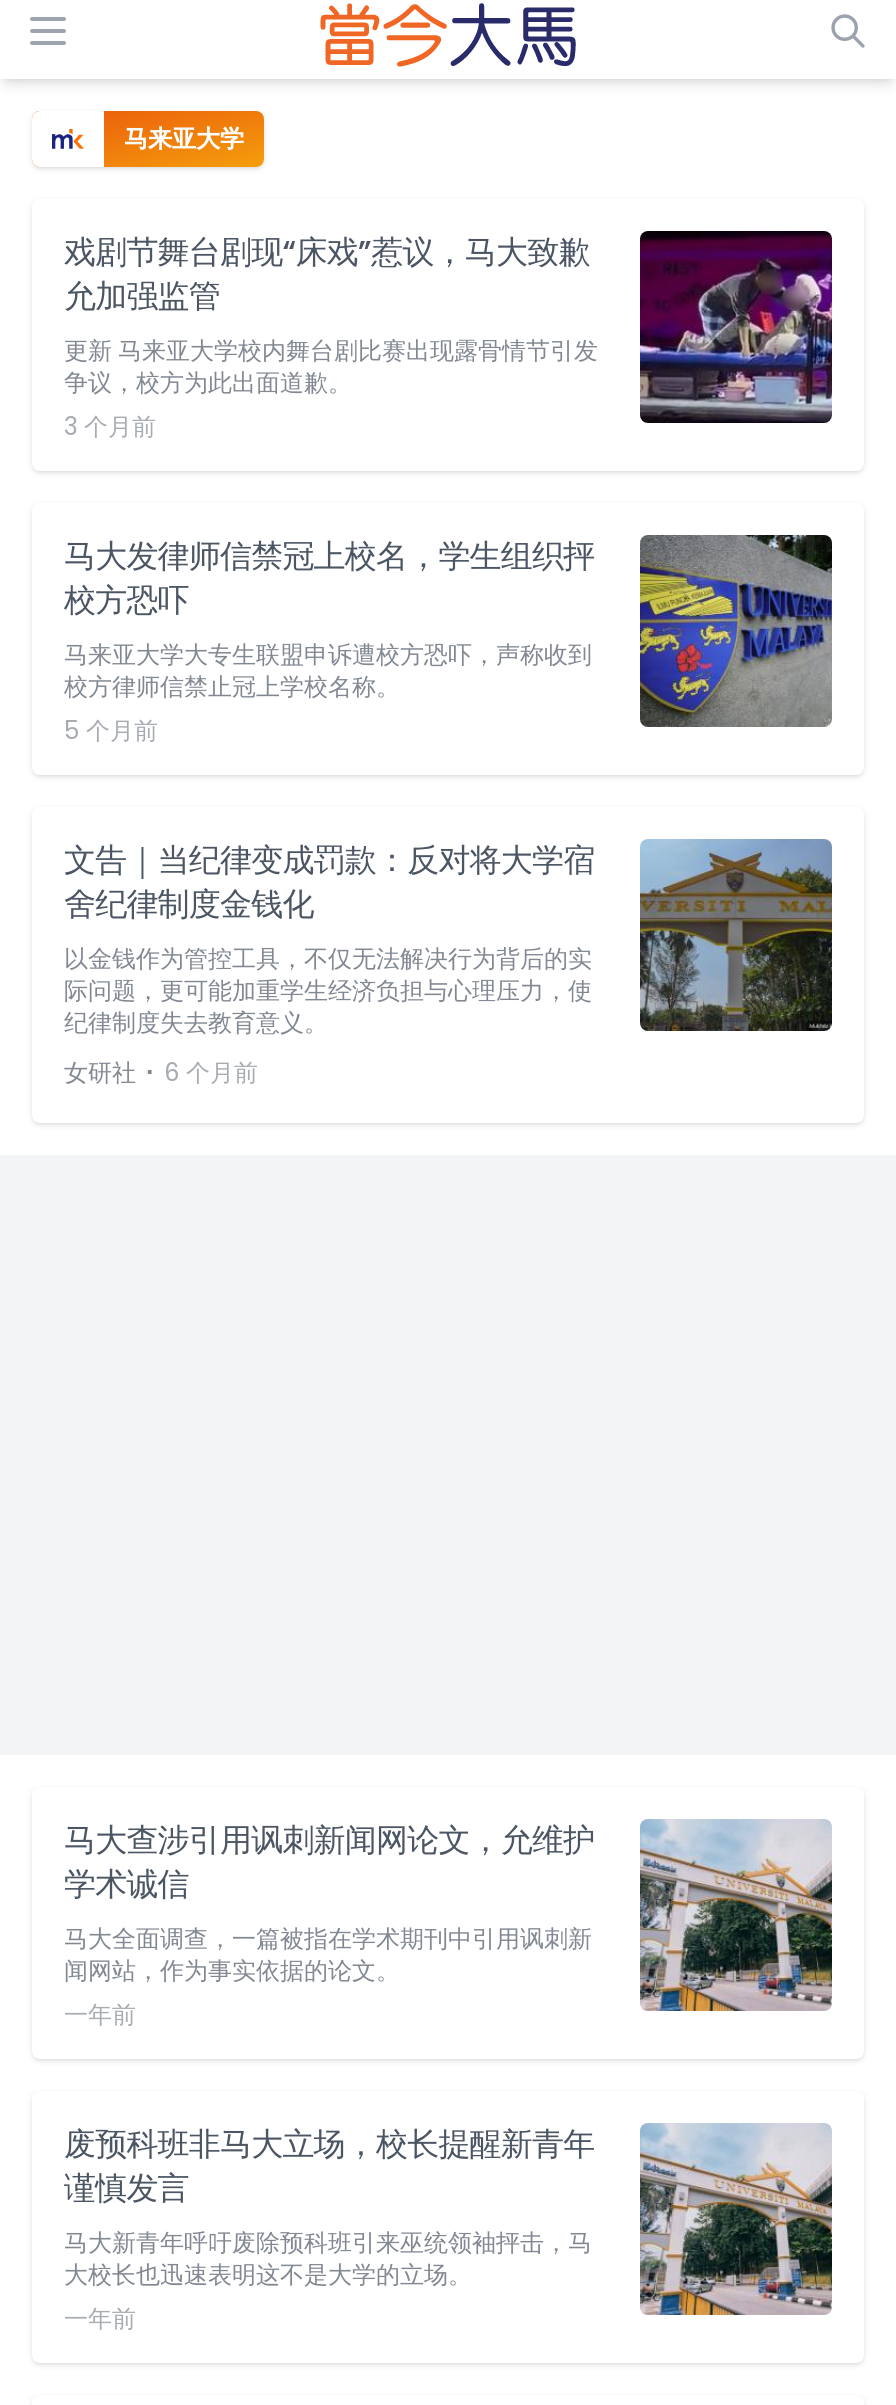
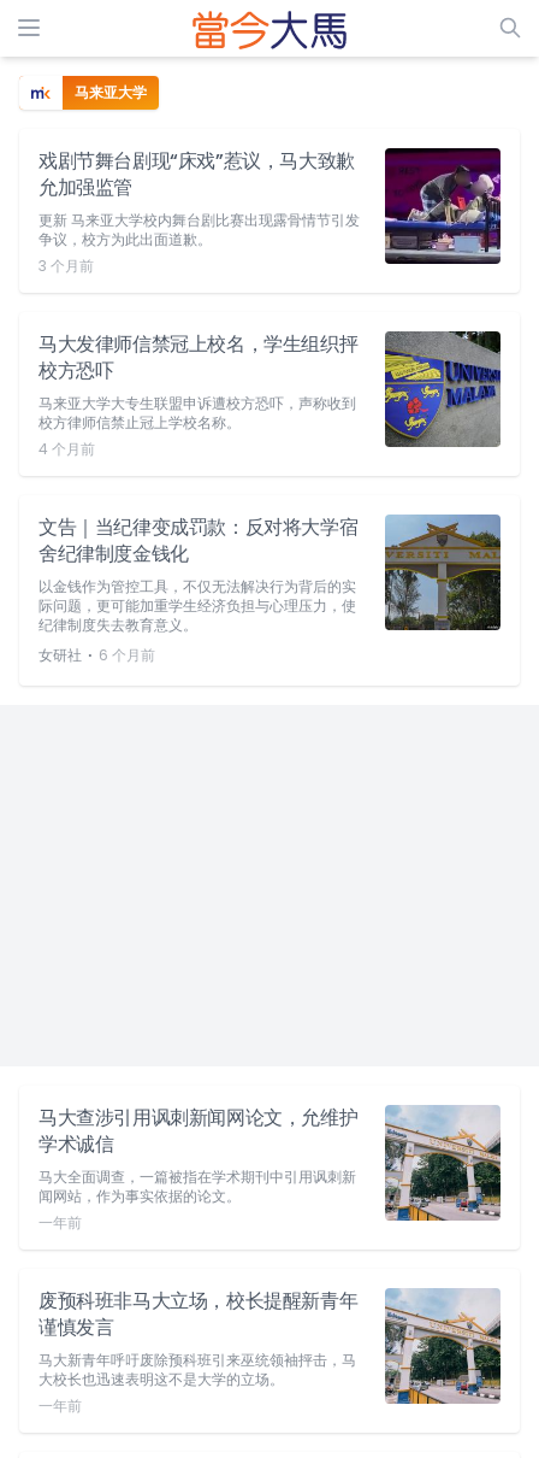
- 5 个月前
+ 4 个月前
